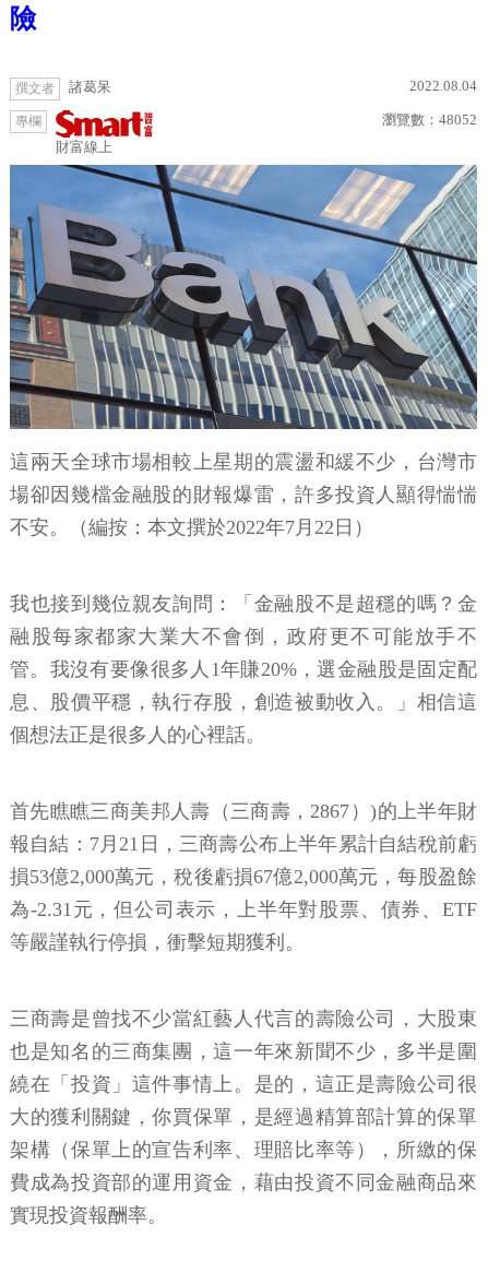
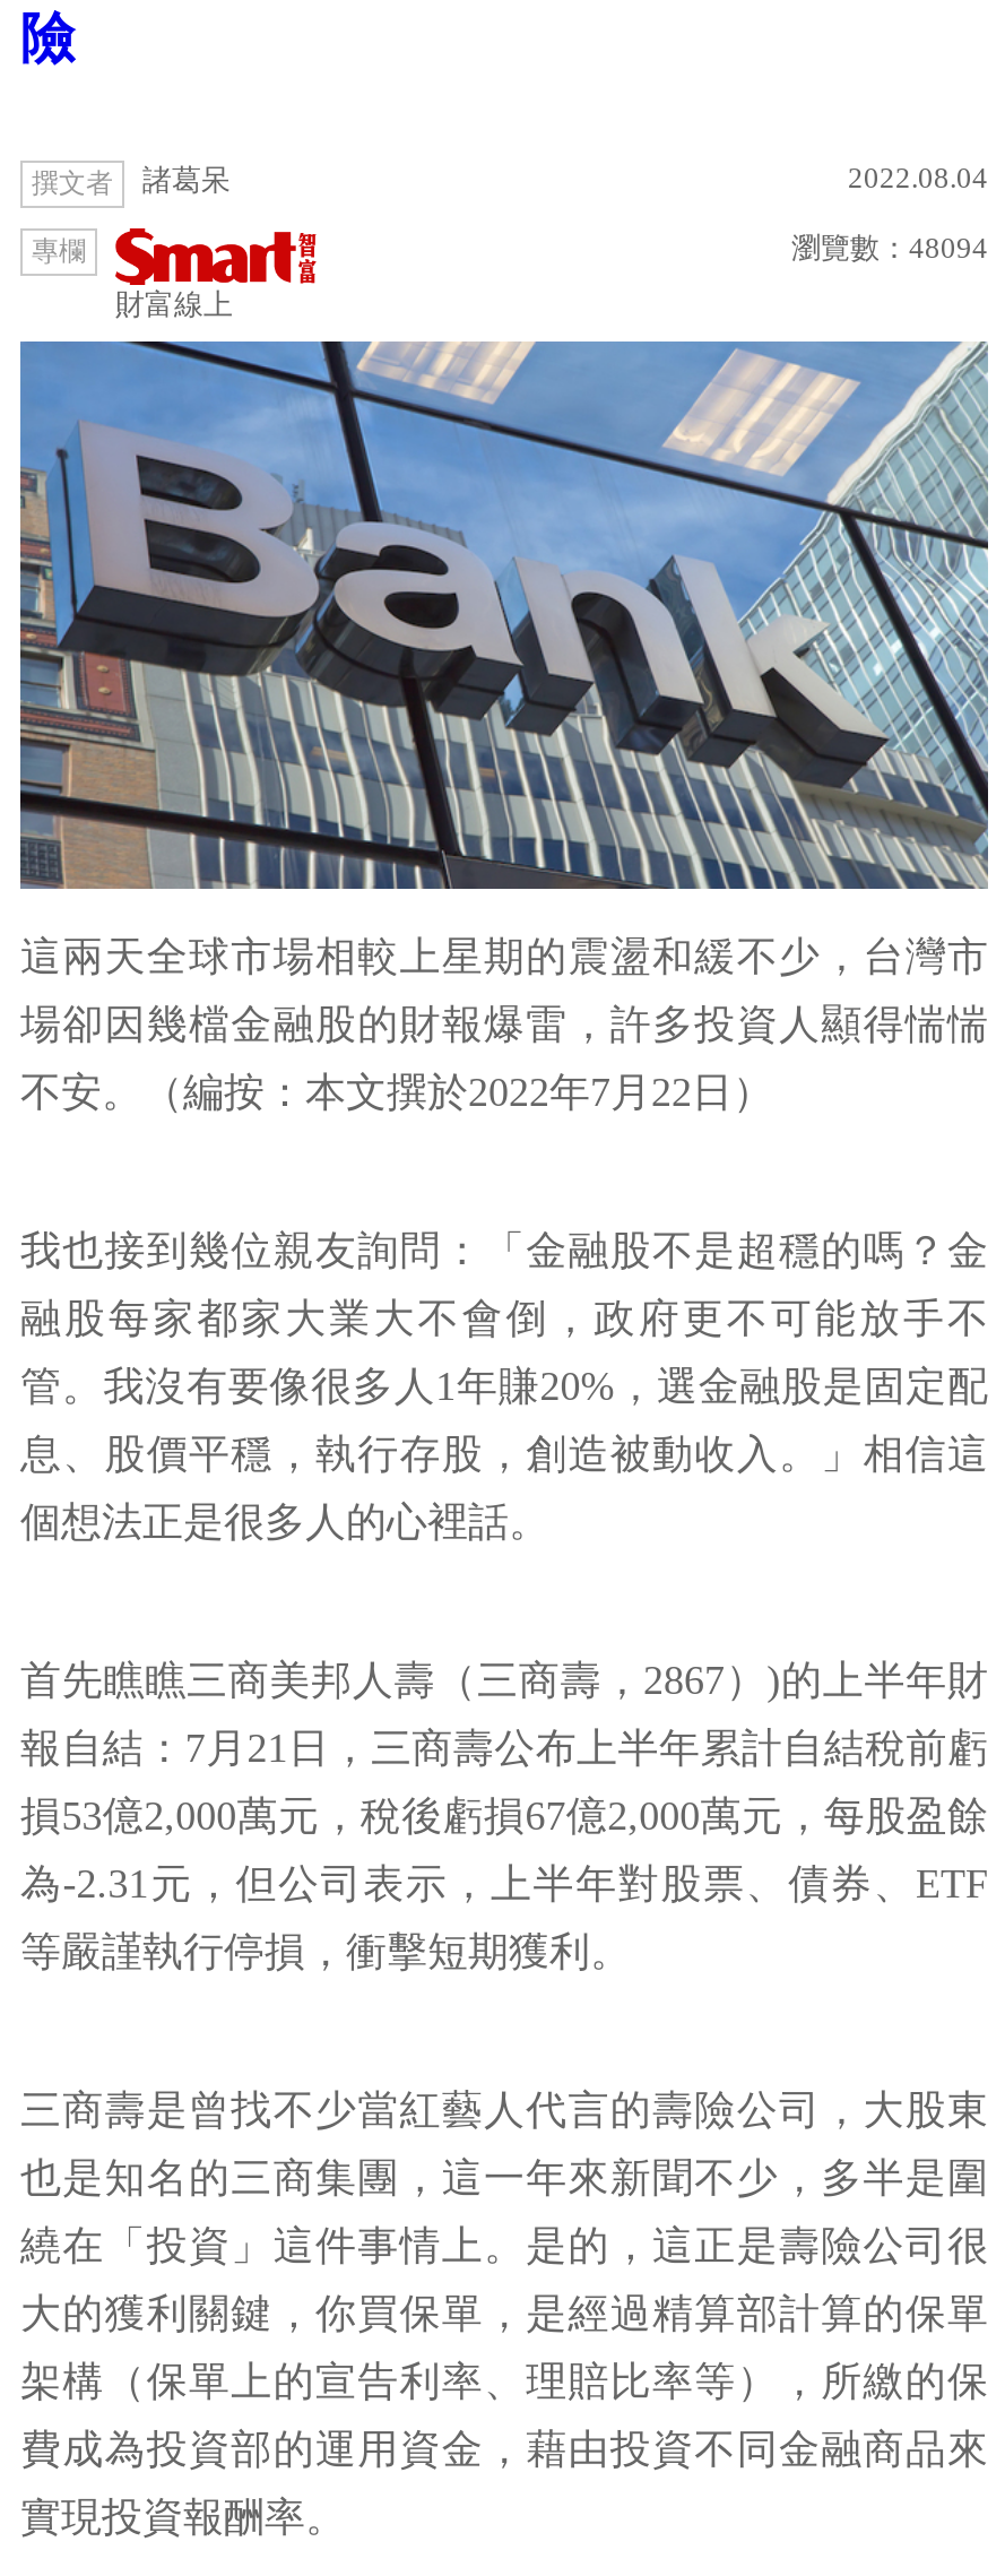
- 瀏覽數：48052
+ 瀏覽數：48094
